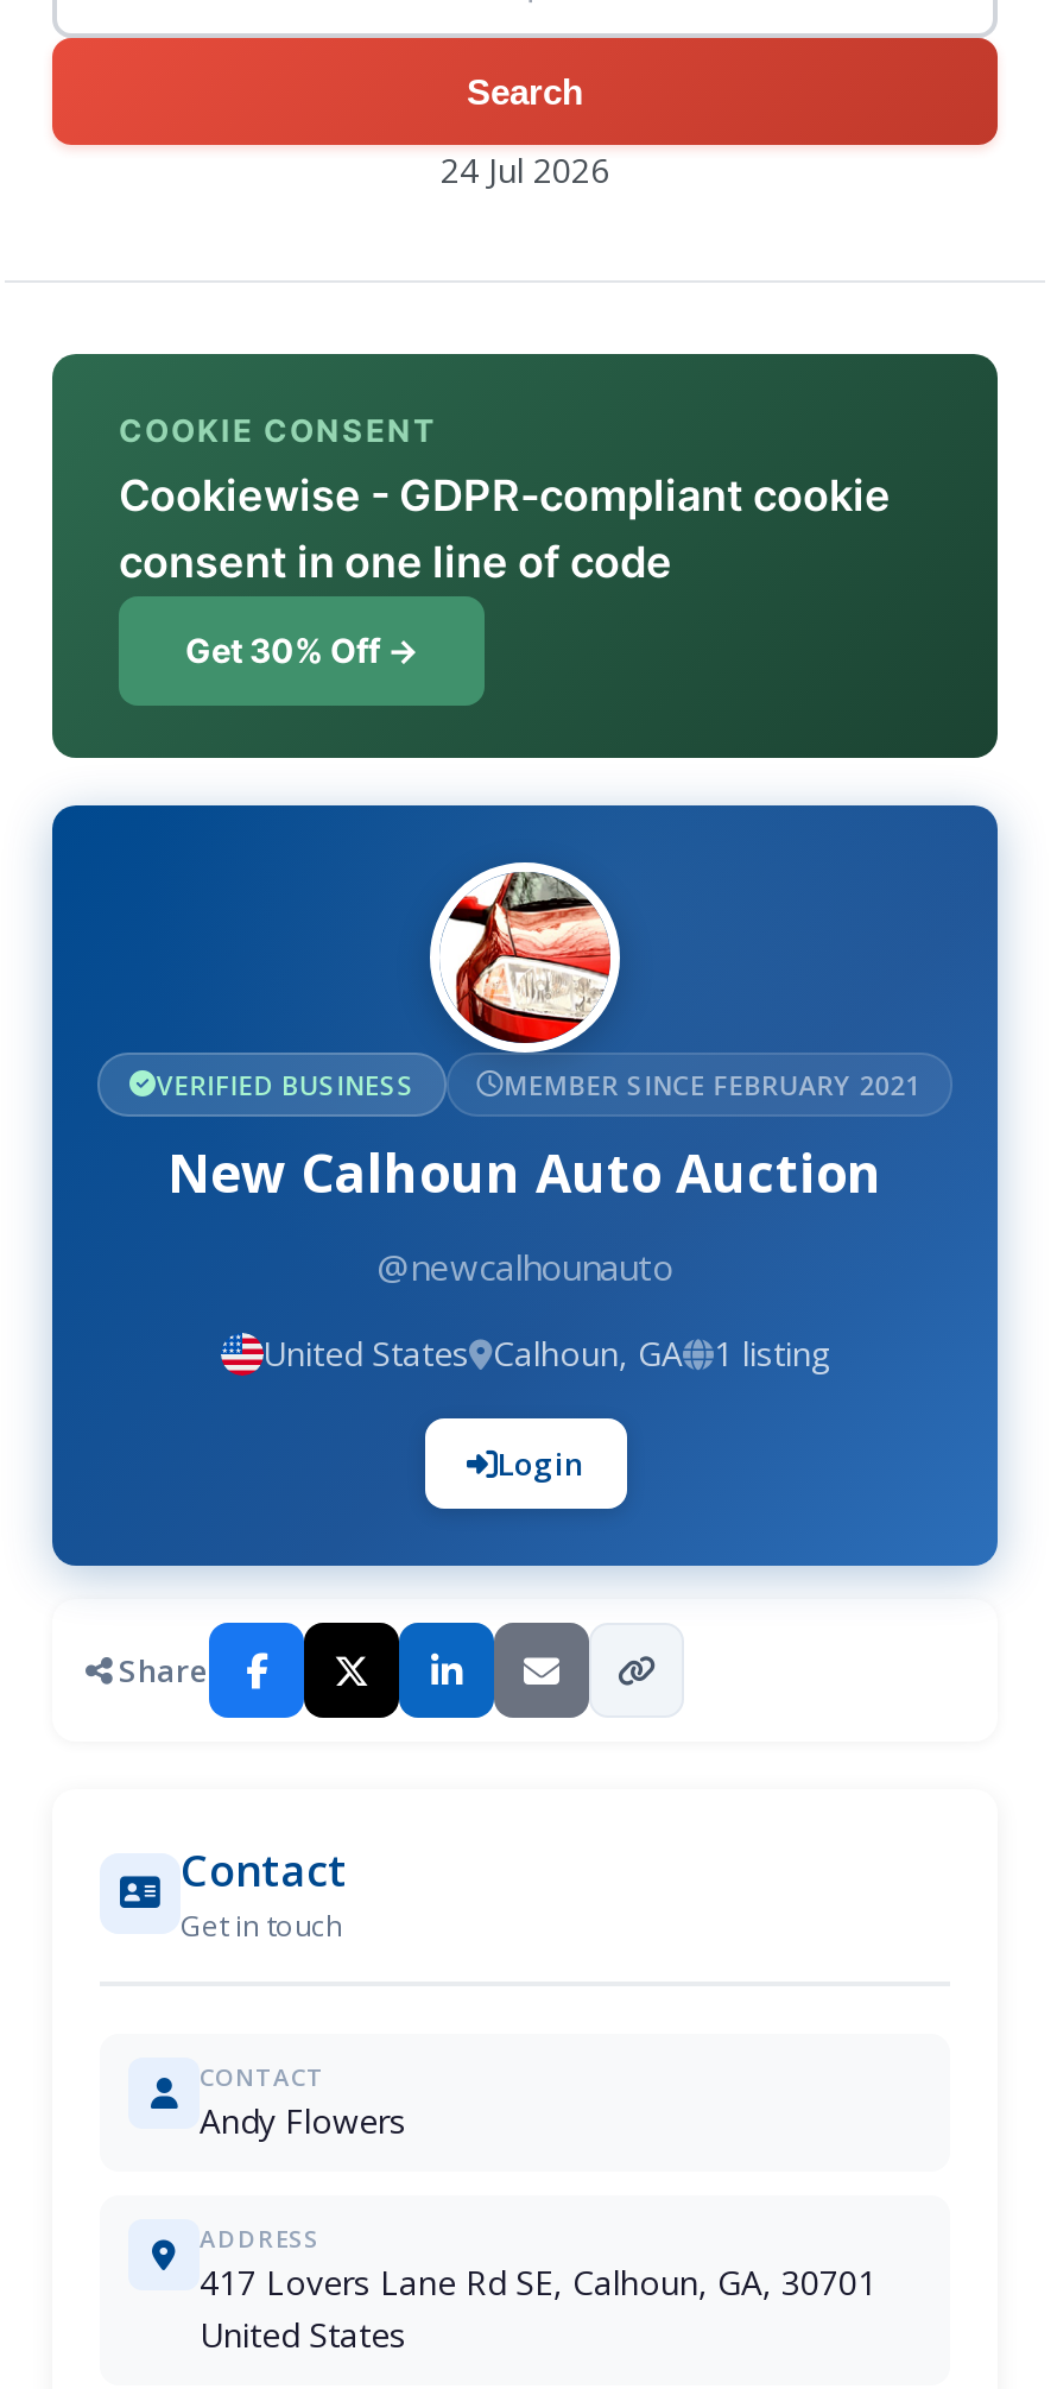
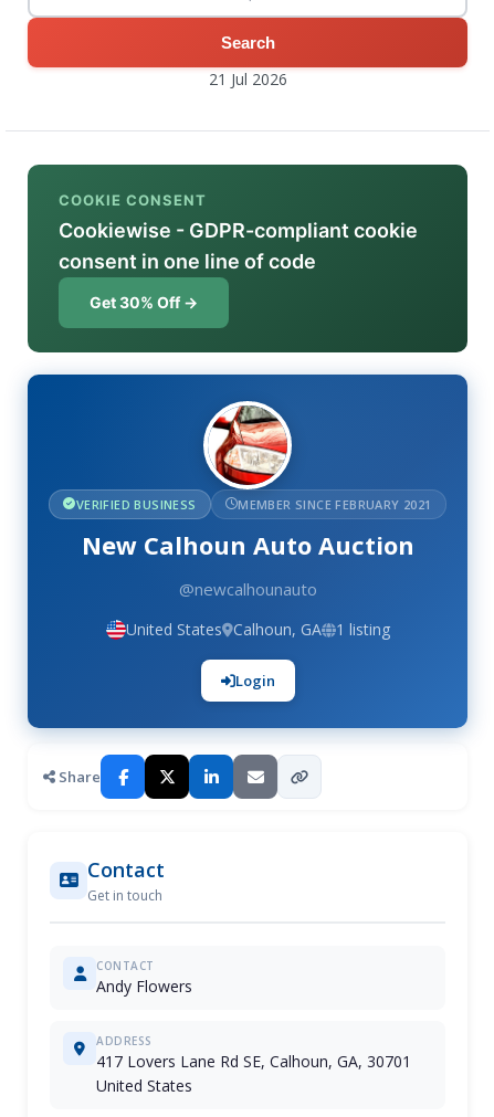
- 24 Jul 2026
+ 21 Jul 2026
